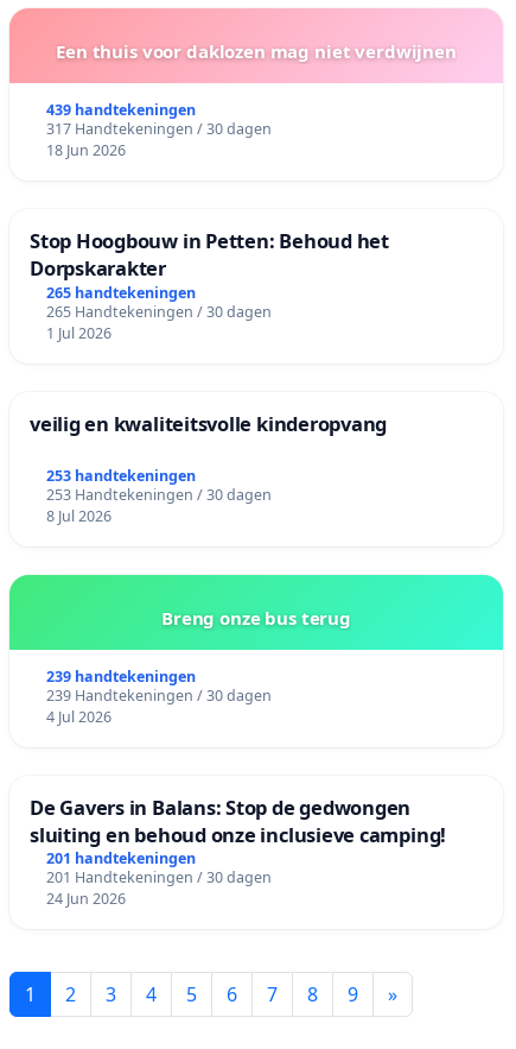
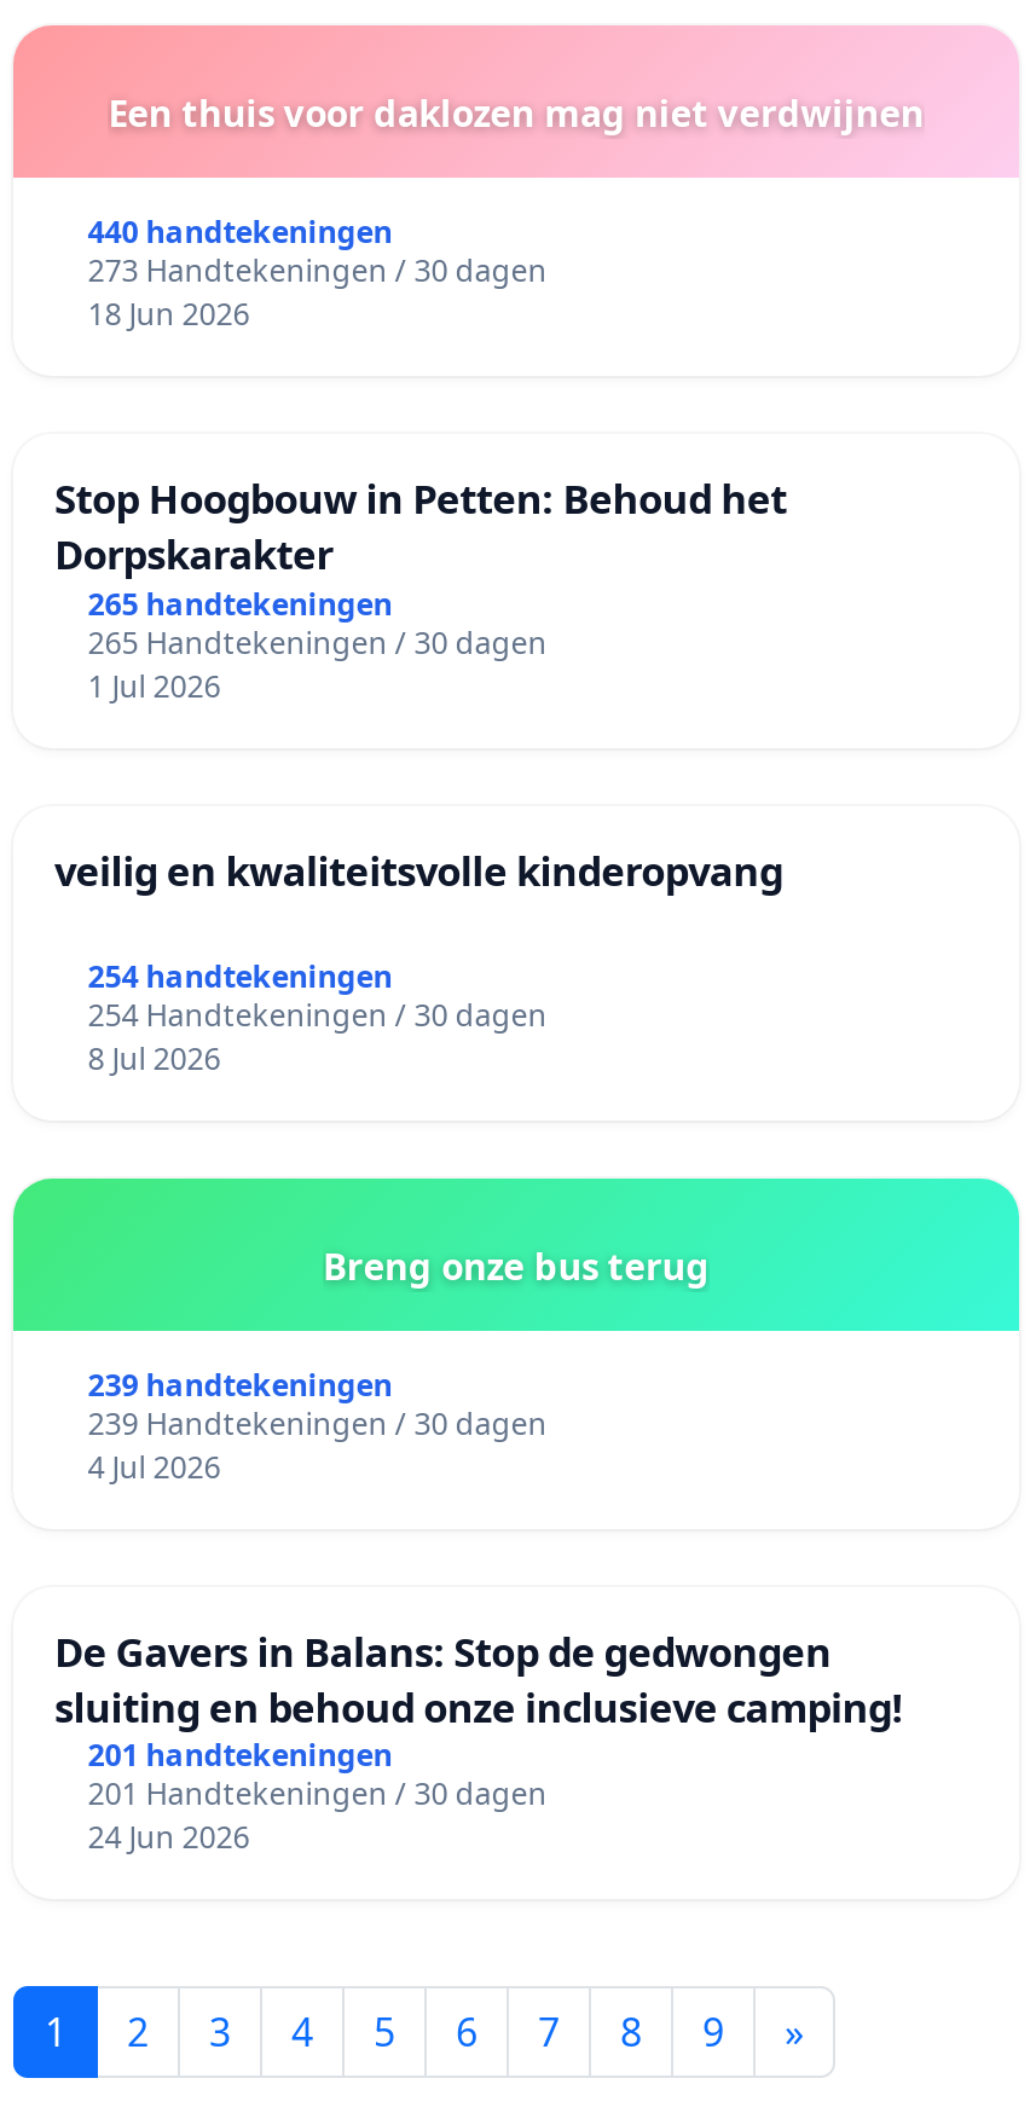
- 439 handtekeningen
+ 440 handtekeningen

- 317 Handtekeningen / 30 dagen
+ 273 Handtekeningen / 30 dagen

- 253 handtekeningen
+ 254 handtekeningen

- 253 Handtekeningen / 30 dagen
+ 254 Handtekeningen / 30 dagen
